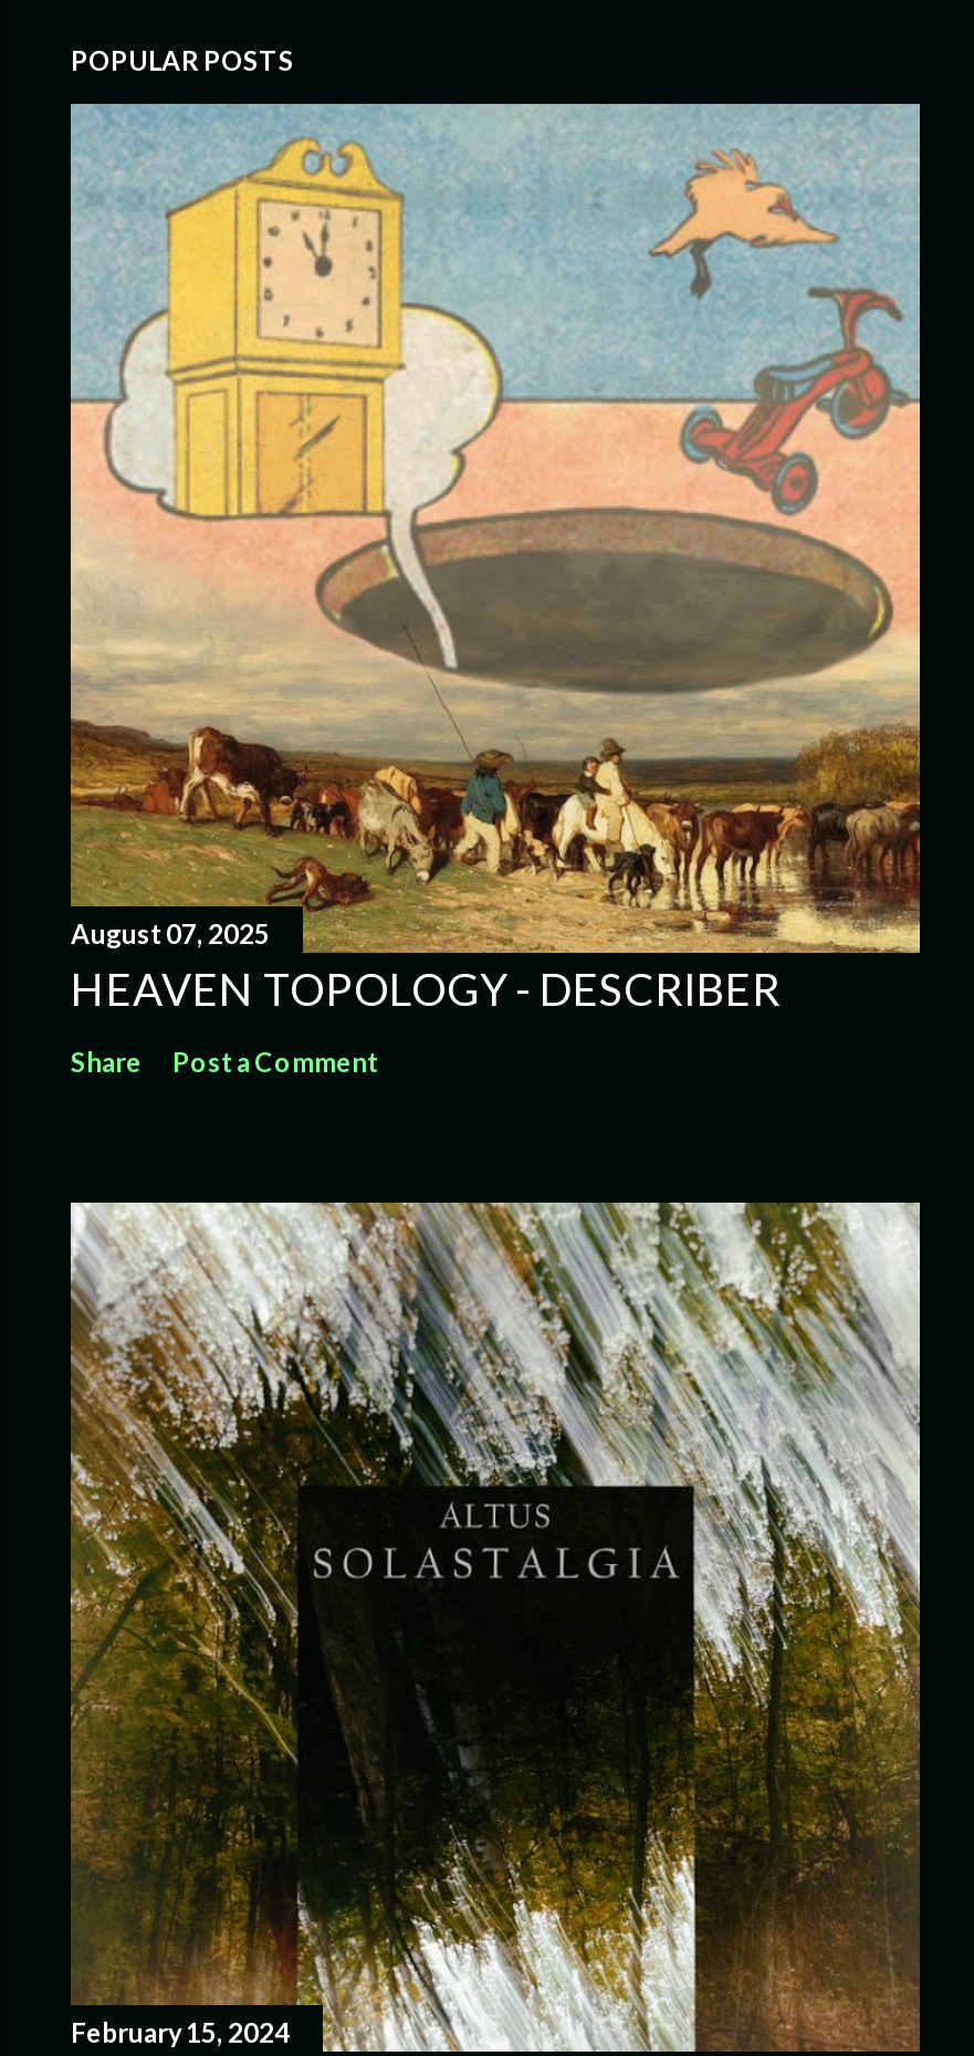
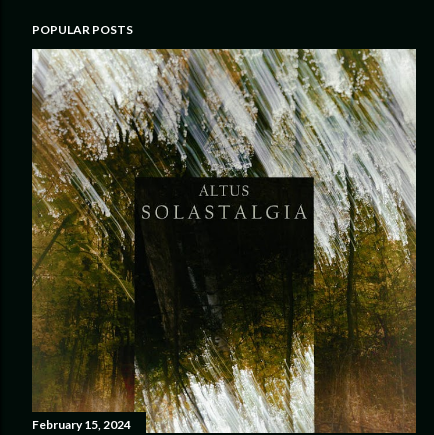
- [image]
- August 07, 2025
- HEAVEN TOPOLOGY - DESCRIBER
- Share
- Post a Comment
